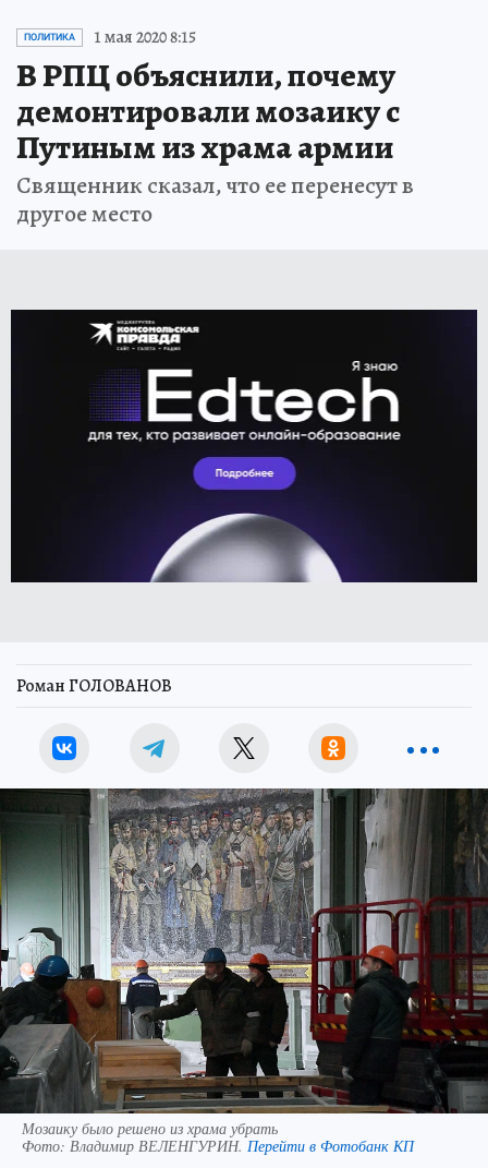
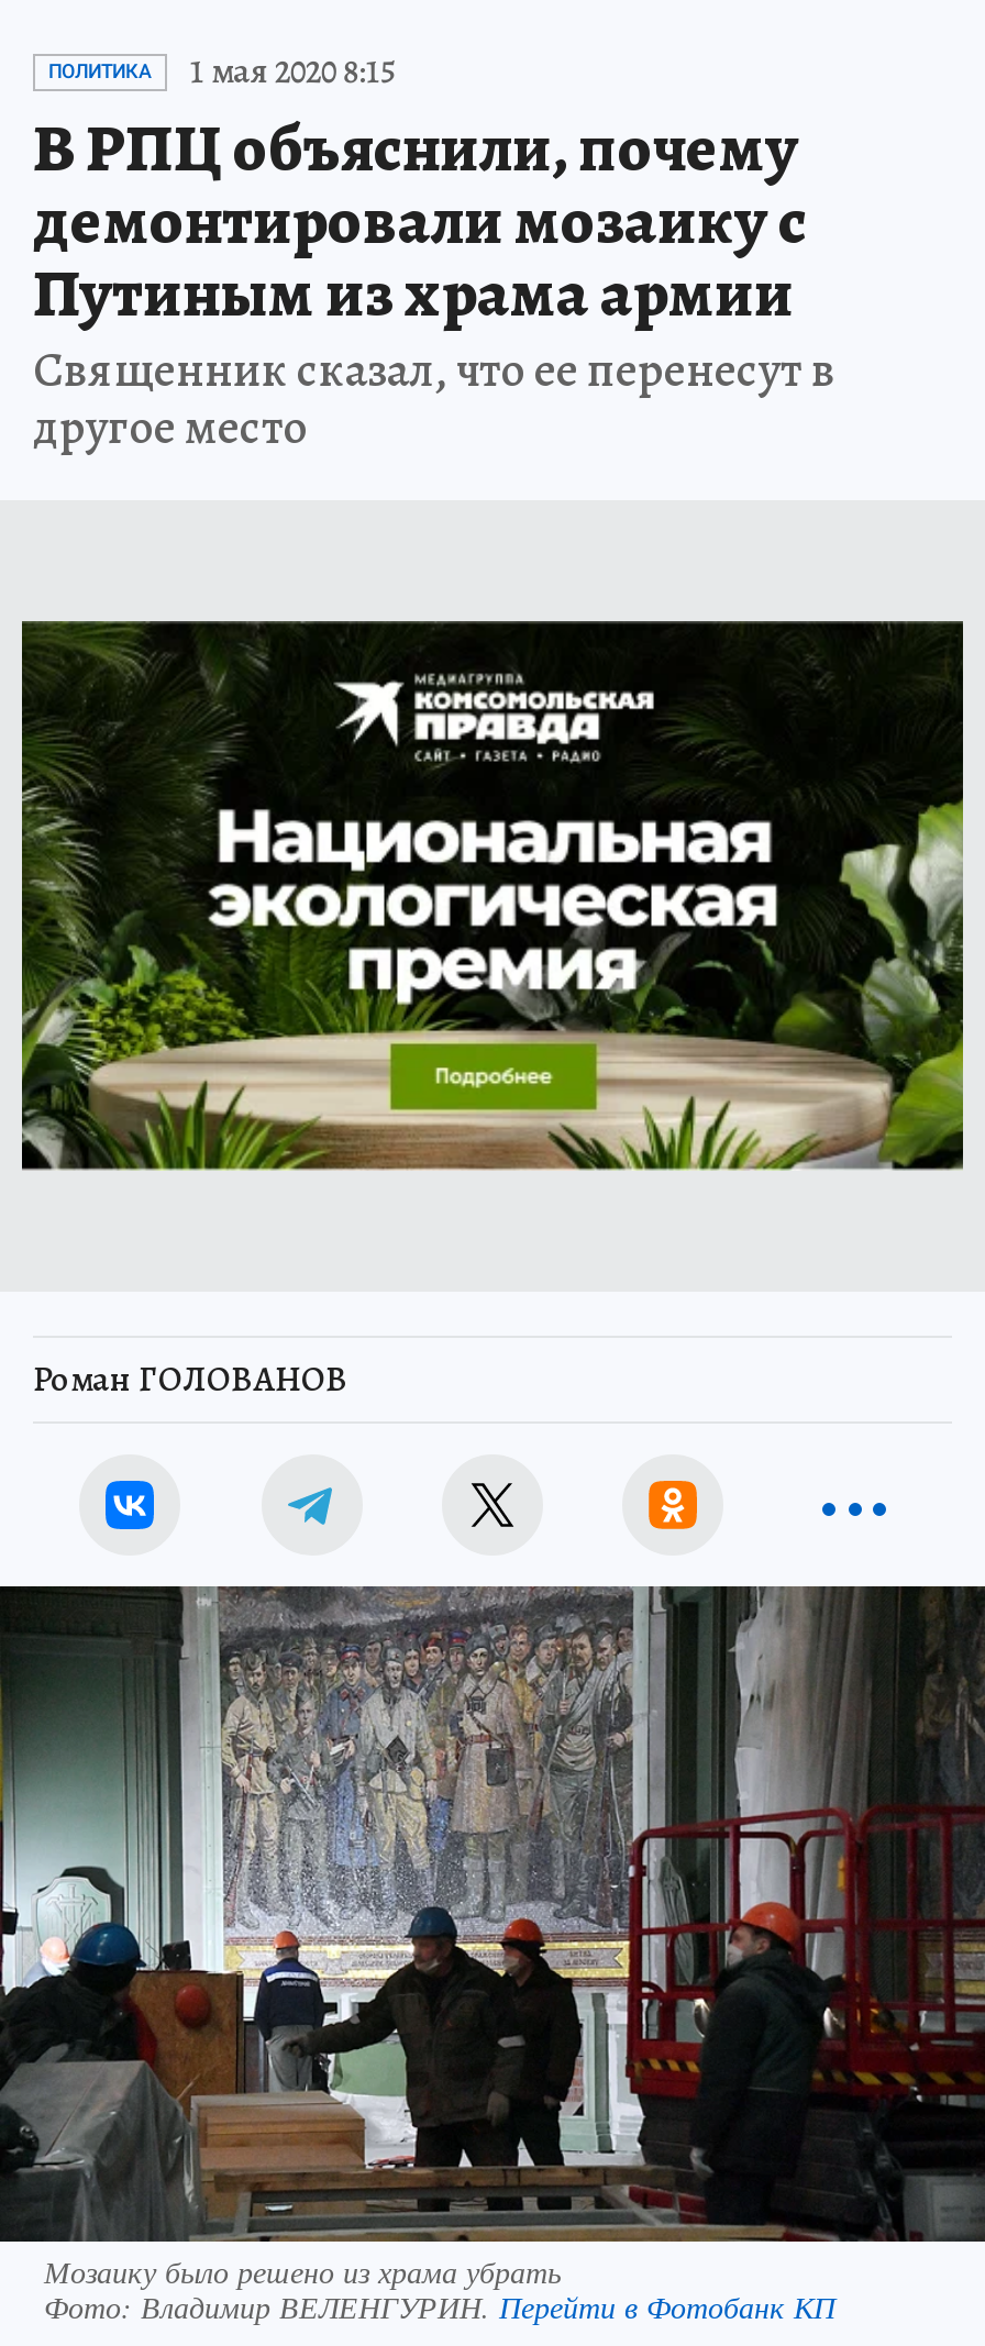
- [image]
+ [image]
